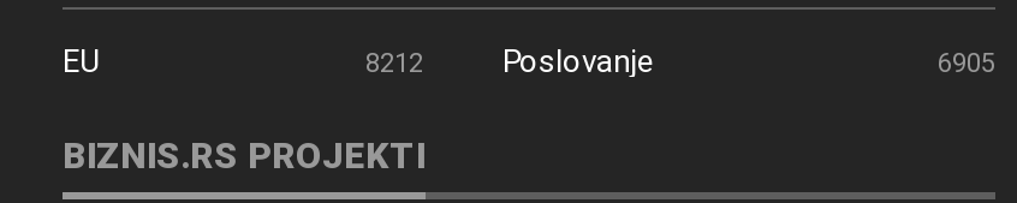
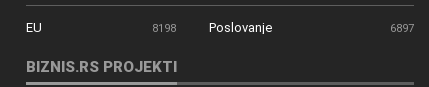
- 8212
+ 8198

- 6905
+ 6897
